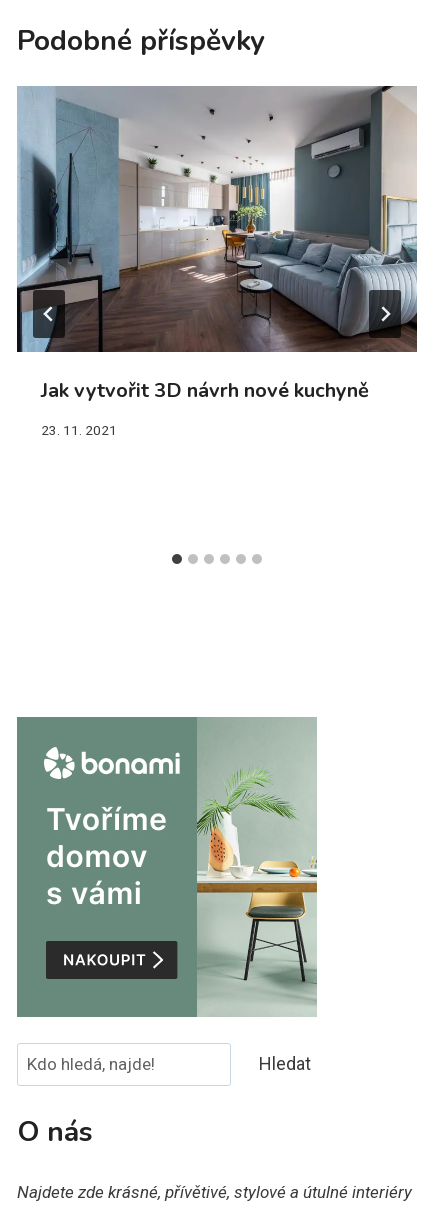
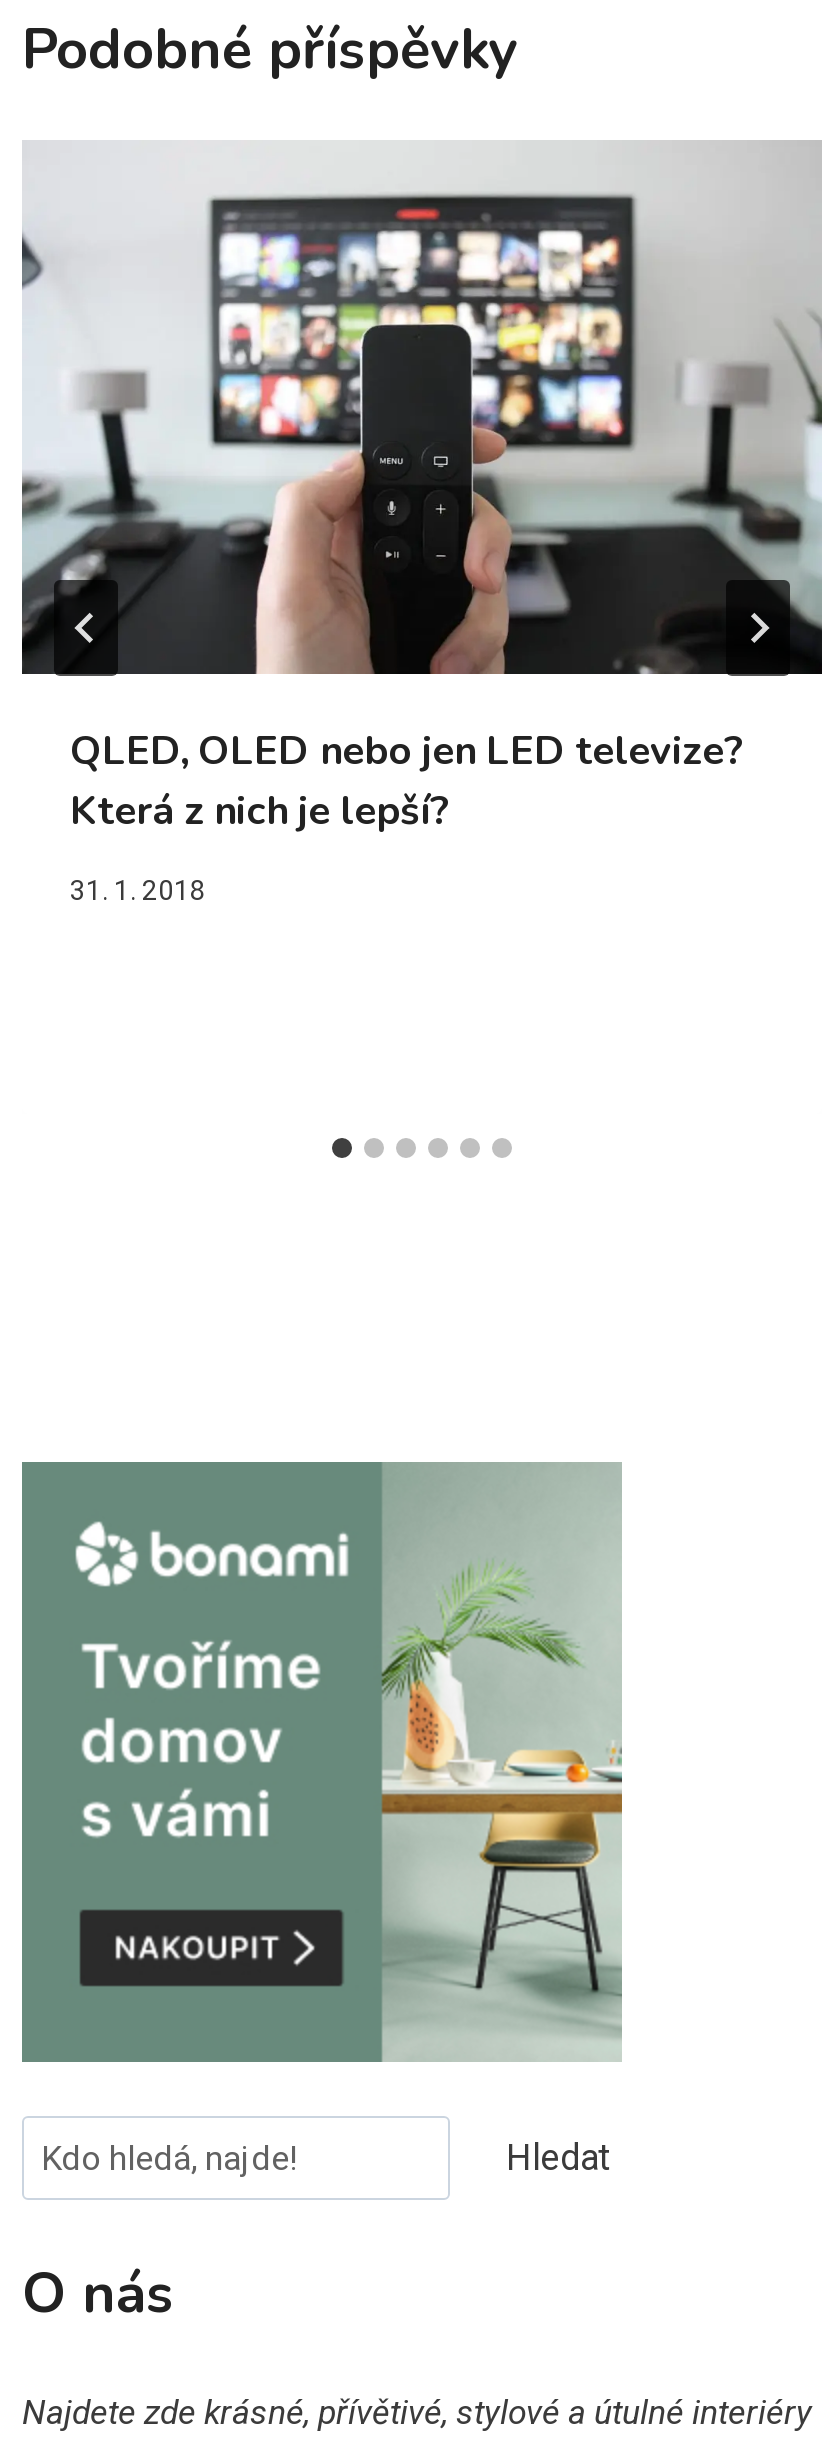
- [image]
- Jak vytvořit 3D návrh nové kuchyně
+ [image]
+ QLED, OLED nebo jen LED televize?
+ Která z nich je lepší?

- 23. 11. 2021
+ 31. 1. 2018
